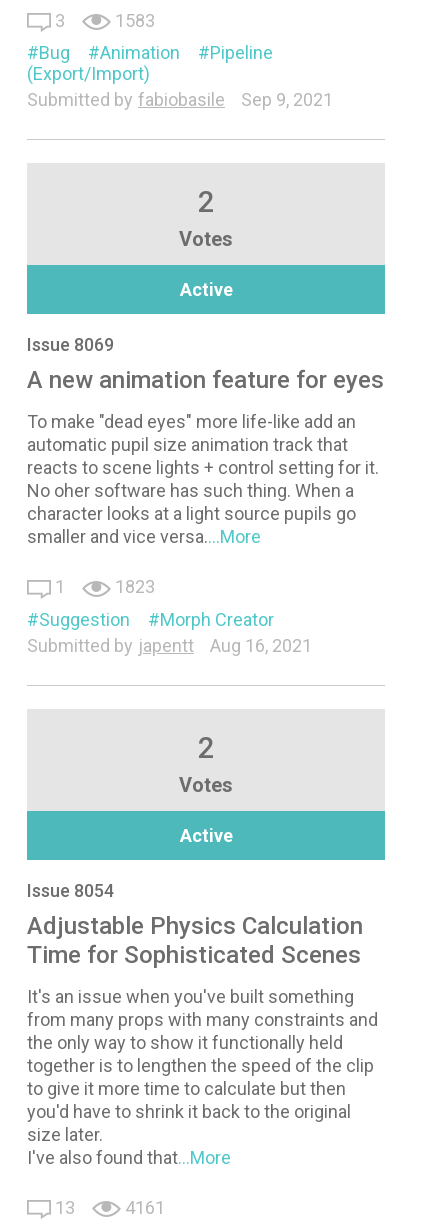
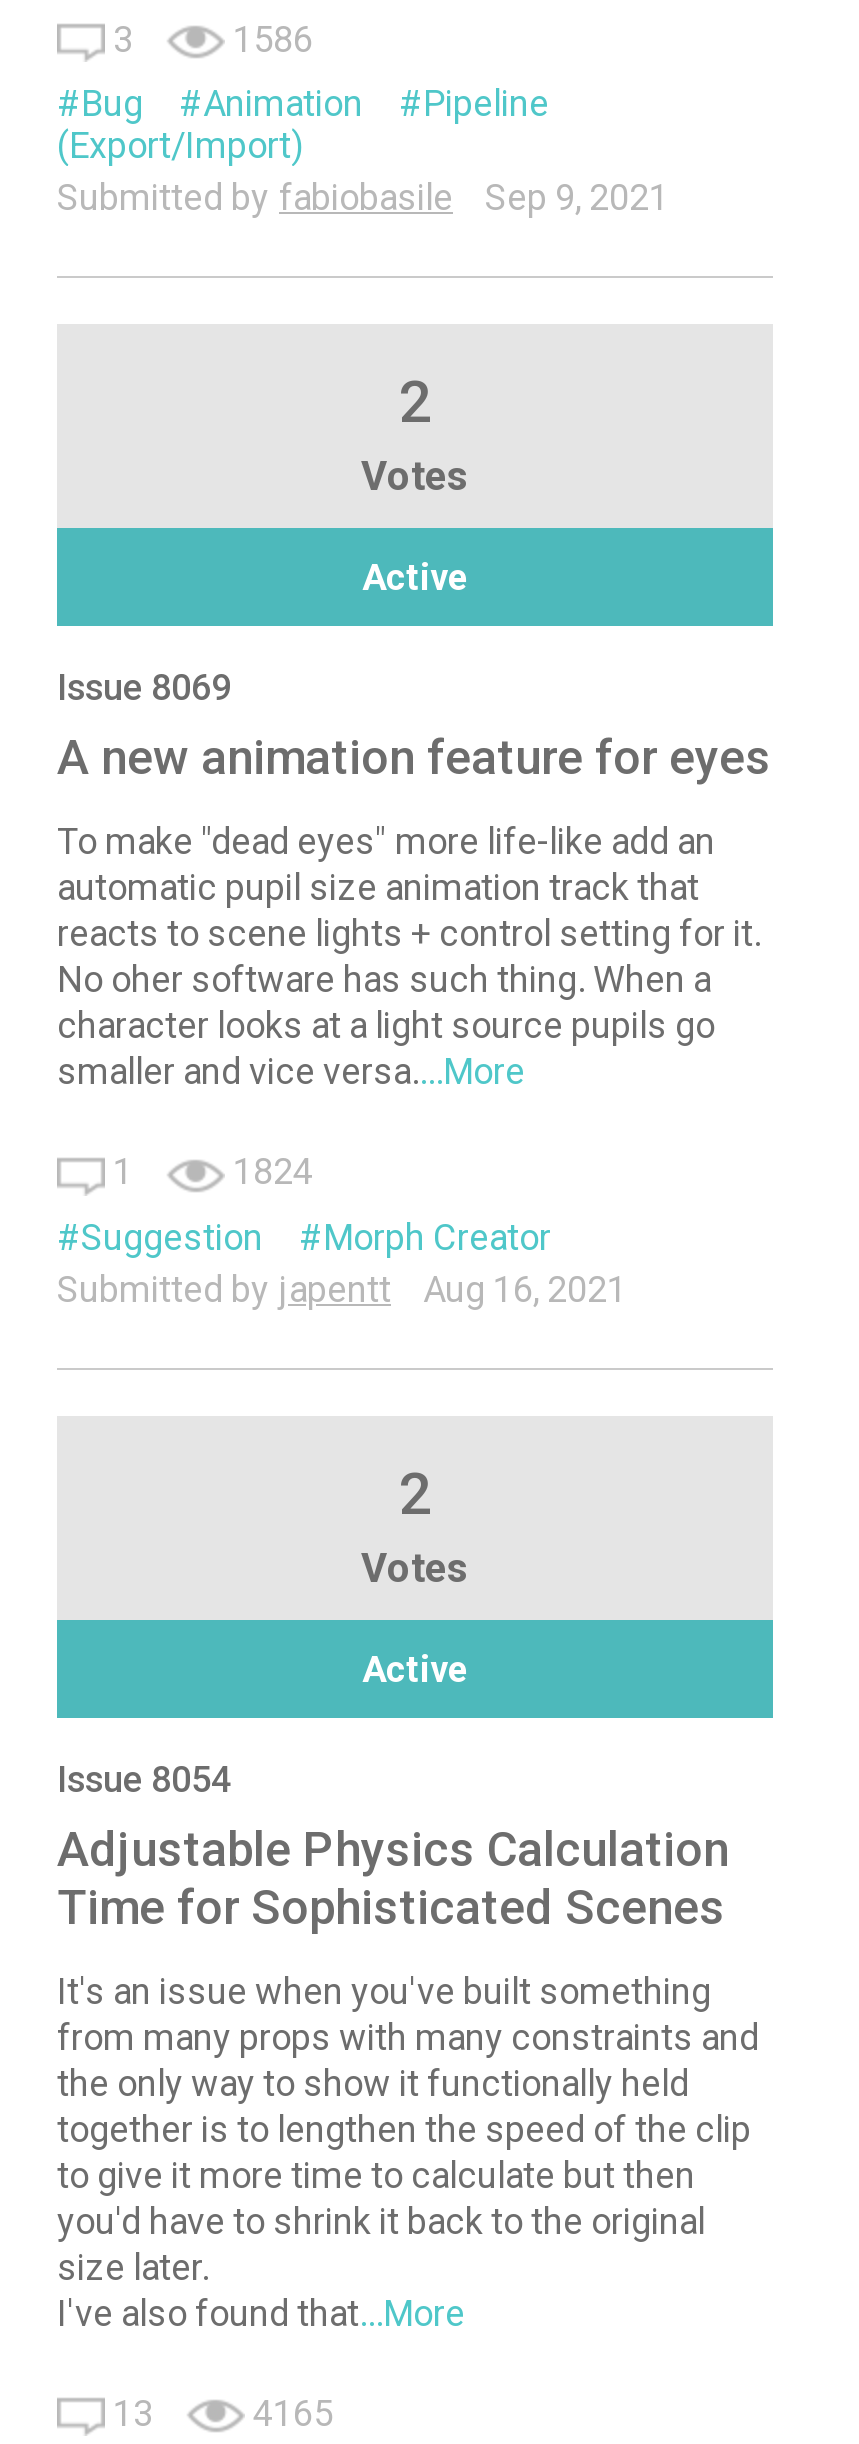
- 1583
+ 1586

- 1823
+ 1824

- 4161
+ 4165
